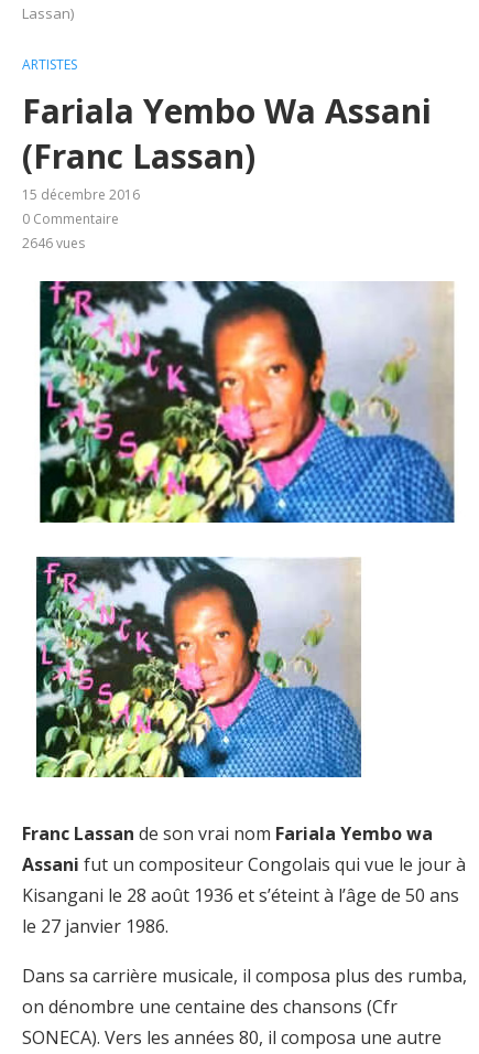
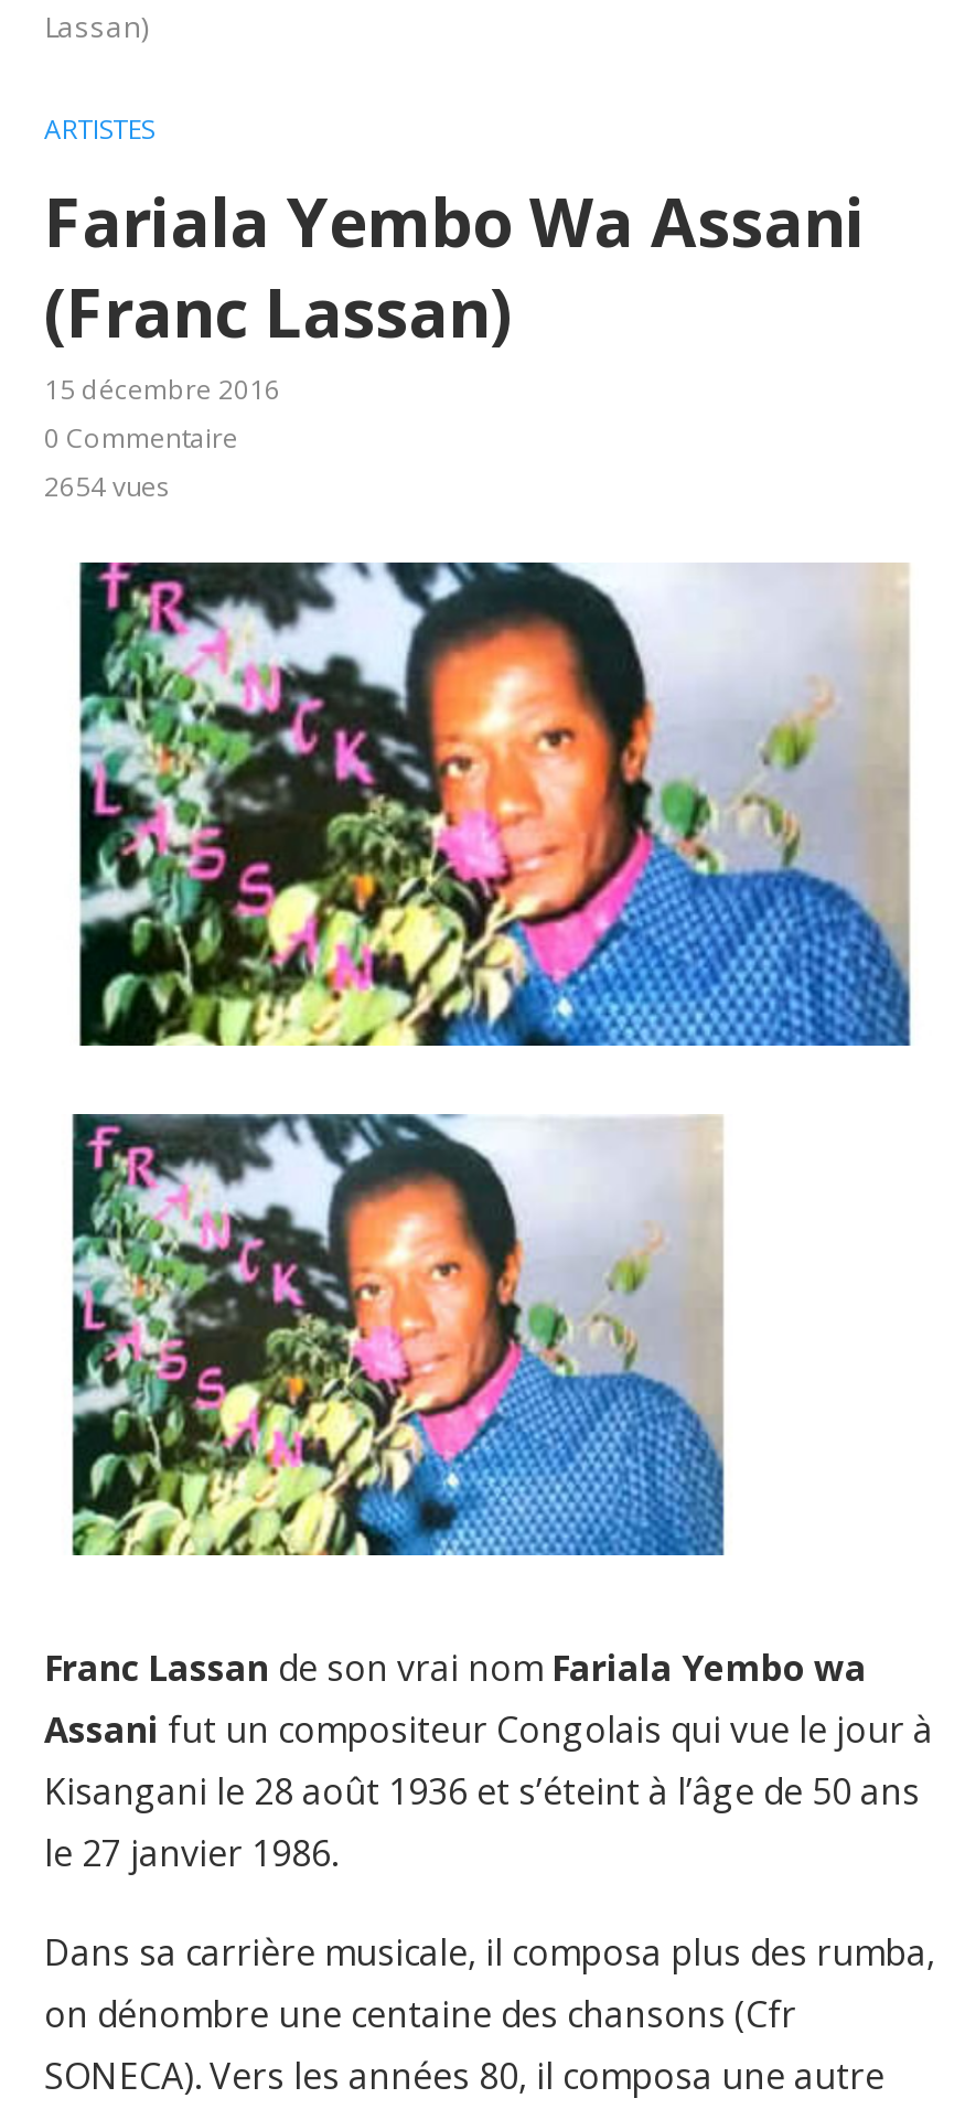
- 2646 vues
+ 2654 vues
